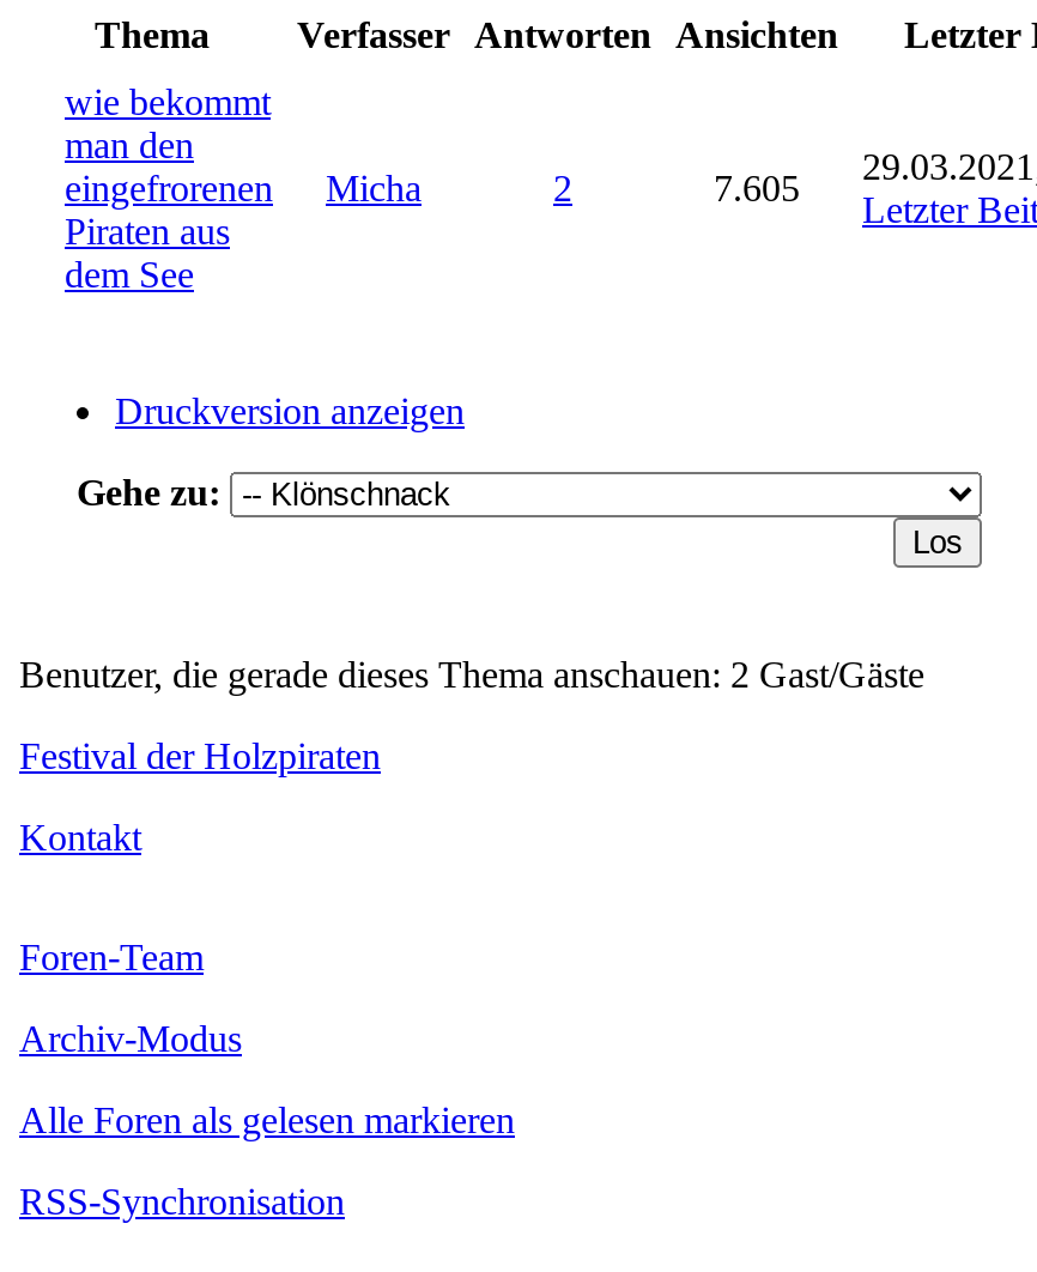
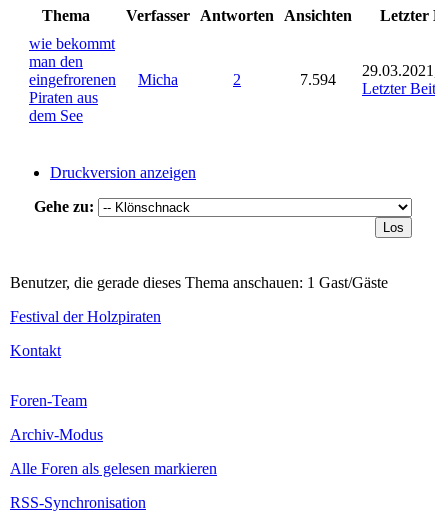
- 7.605
+ 7.594

- Benutzer, die gerade dieses Thema anschauen: 2 Gast/Gäste
+ Benutzer, die gerade dieses Thema anschauen: 1 Gast/Gäste
